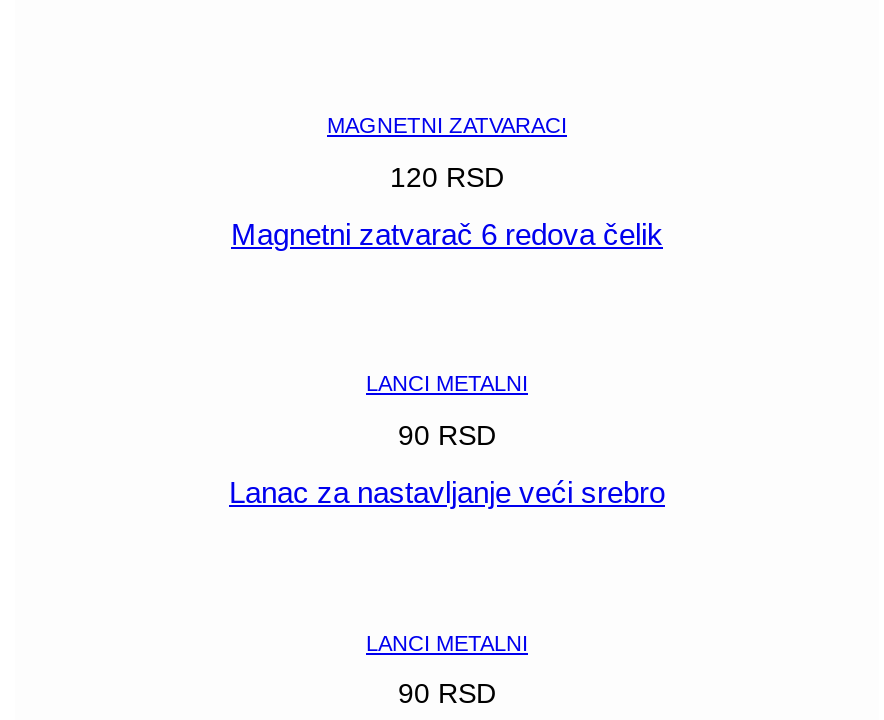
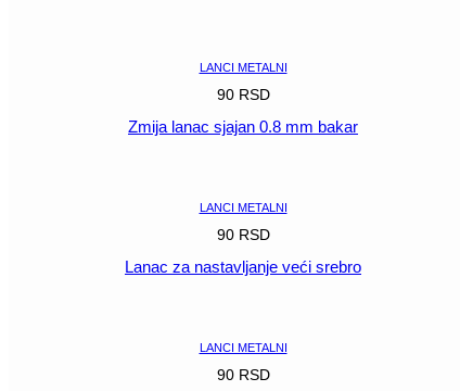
- MAGNETNI ZATVARACI
+ LANCI METALNI

- 120 RSD
+ 90 RSD

- Magnetni zatvarač 6 redova čelik
+ Zmija lanac sjajan 0.8 mm bakar
